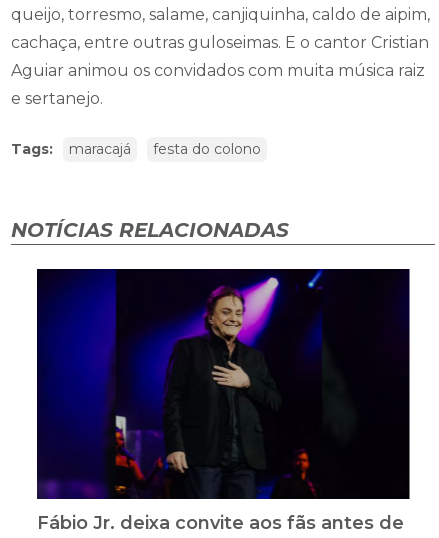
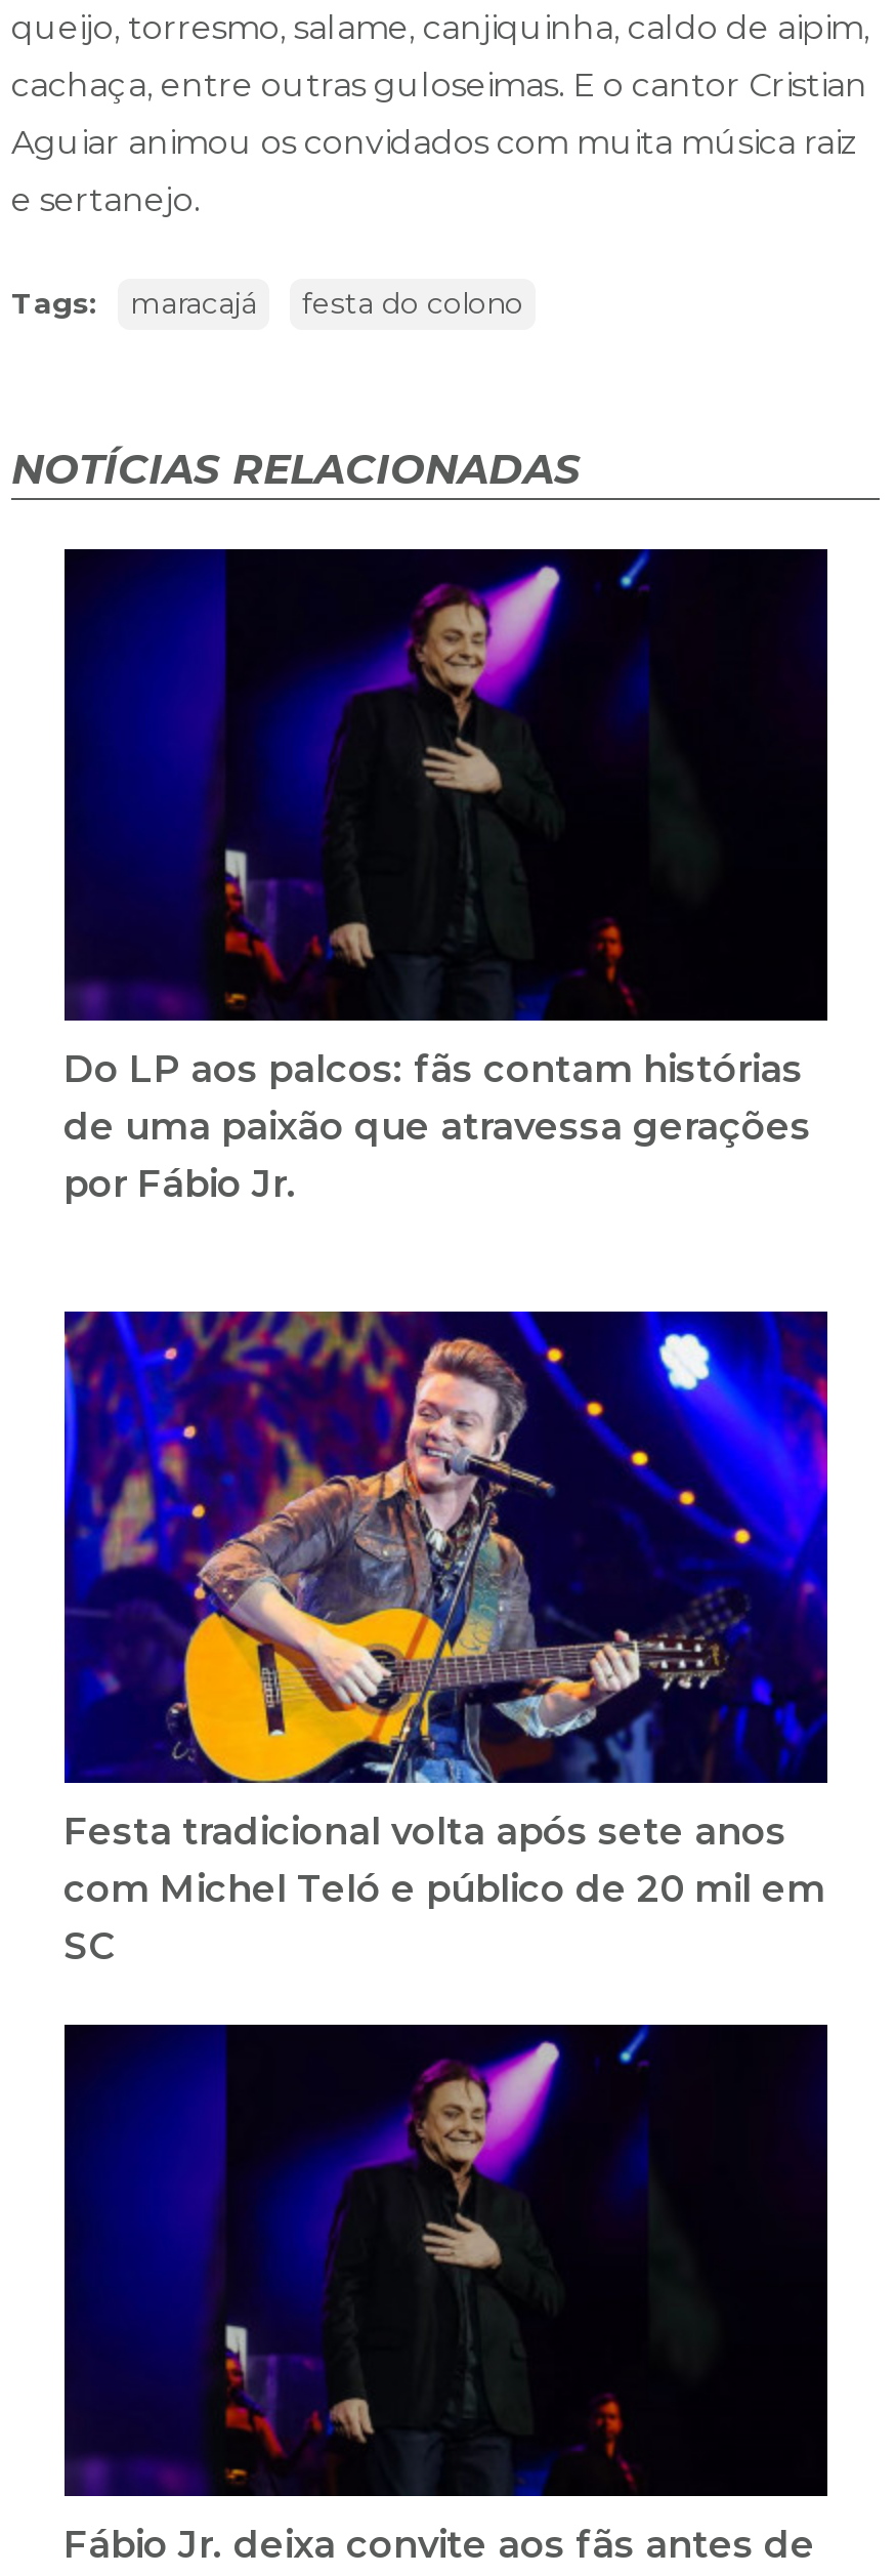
+ [image]
+ Festa tradicional volta após sete anos
+ com Michel Teló e público de 20 mil em
+ SC

+ Do LP aos palcos: fãs contam histórias
+ de uma paixão que atravessa gerações
+ por Fábio Jr.
